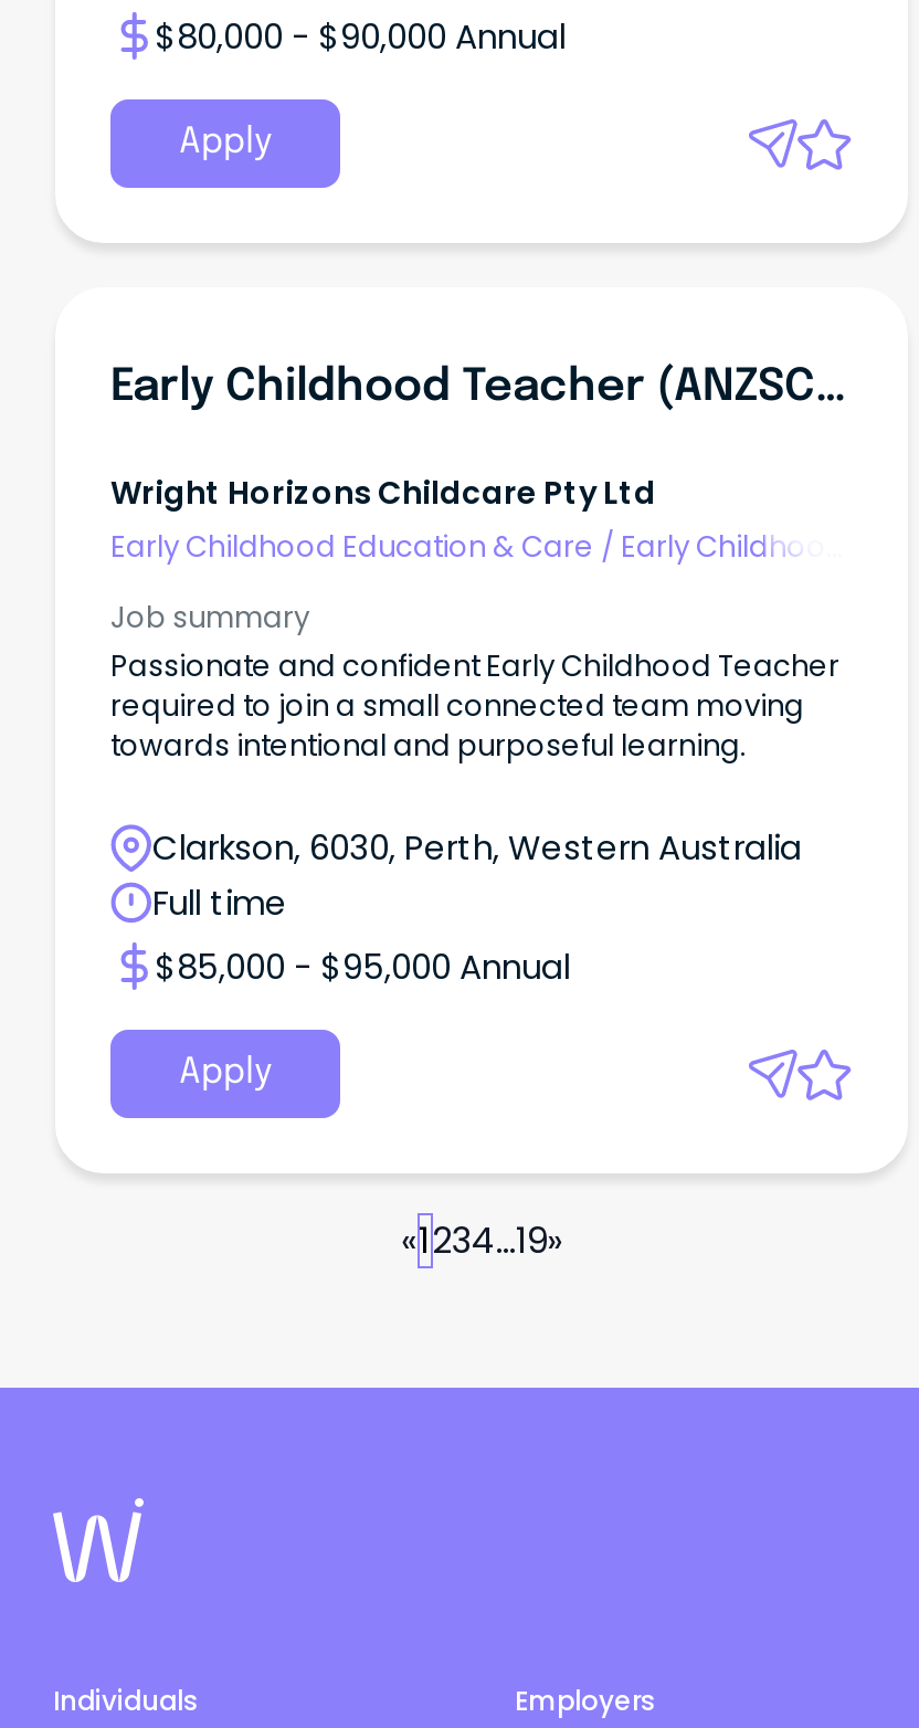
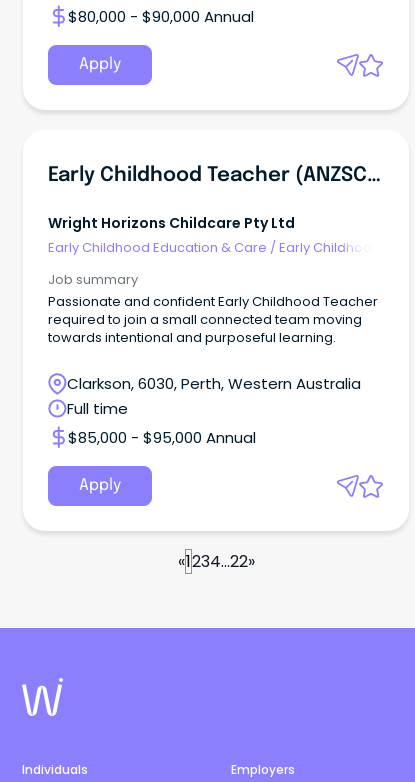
- «1234...19»
+ «1234...22»
